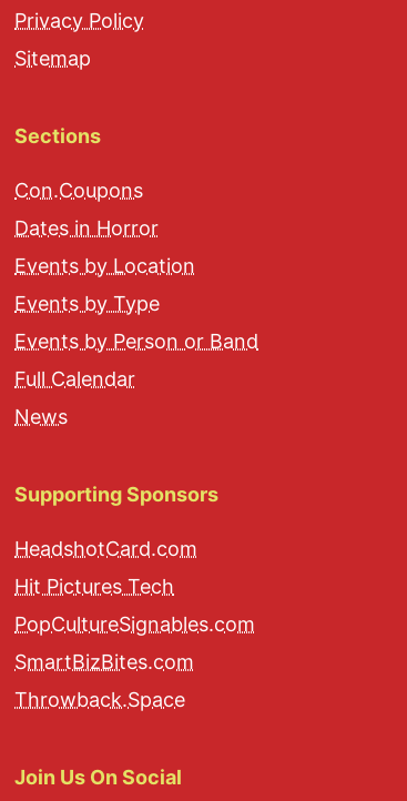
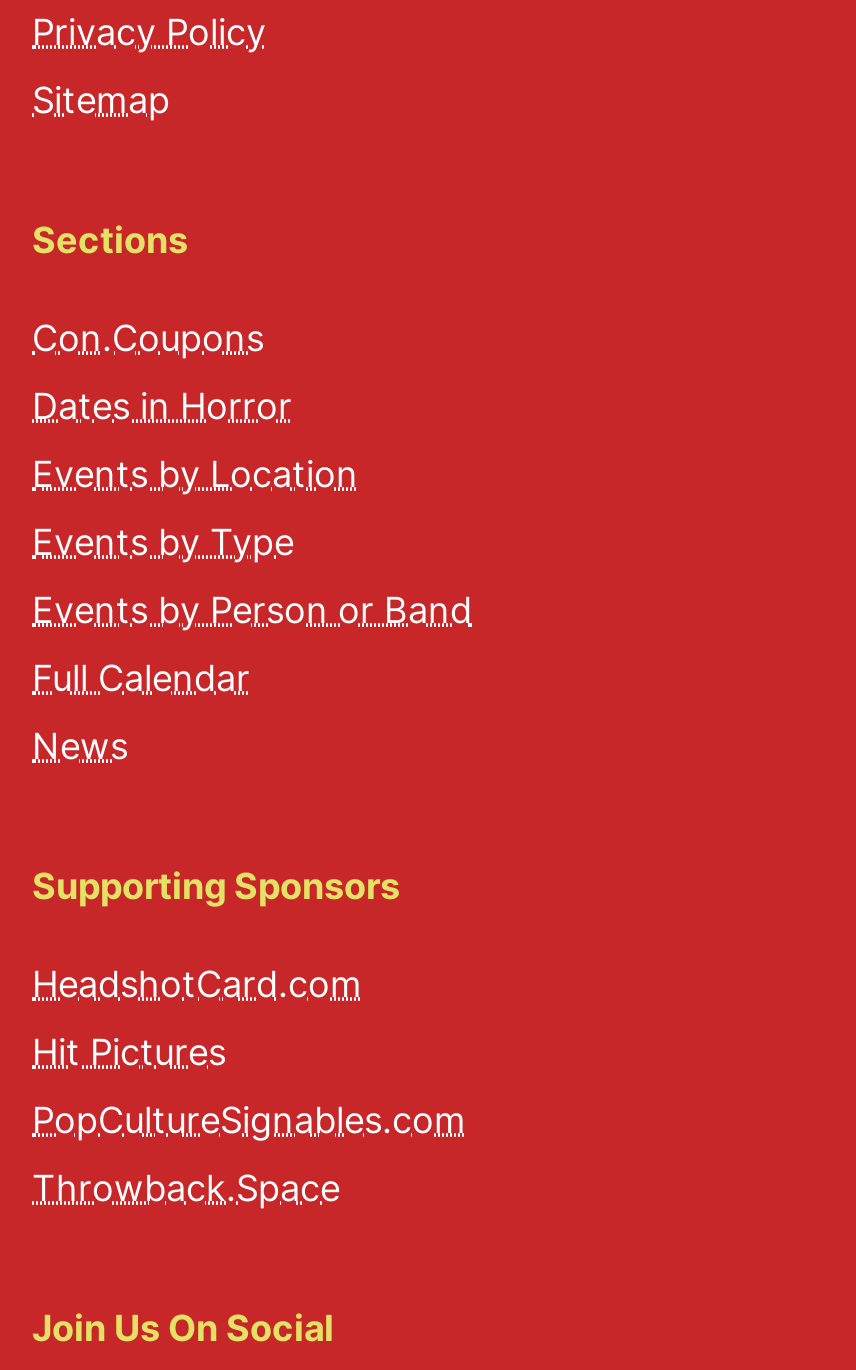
- Hit Pictures Tech
+ Hit Pictures

- SmartBizBites.com
